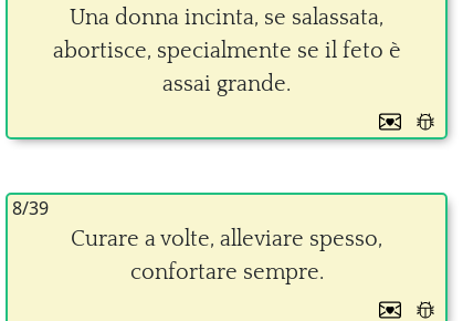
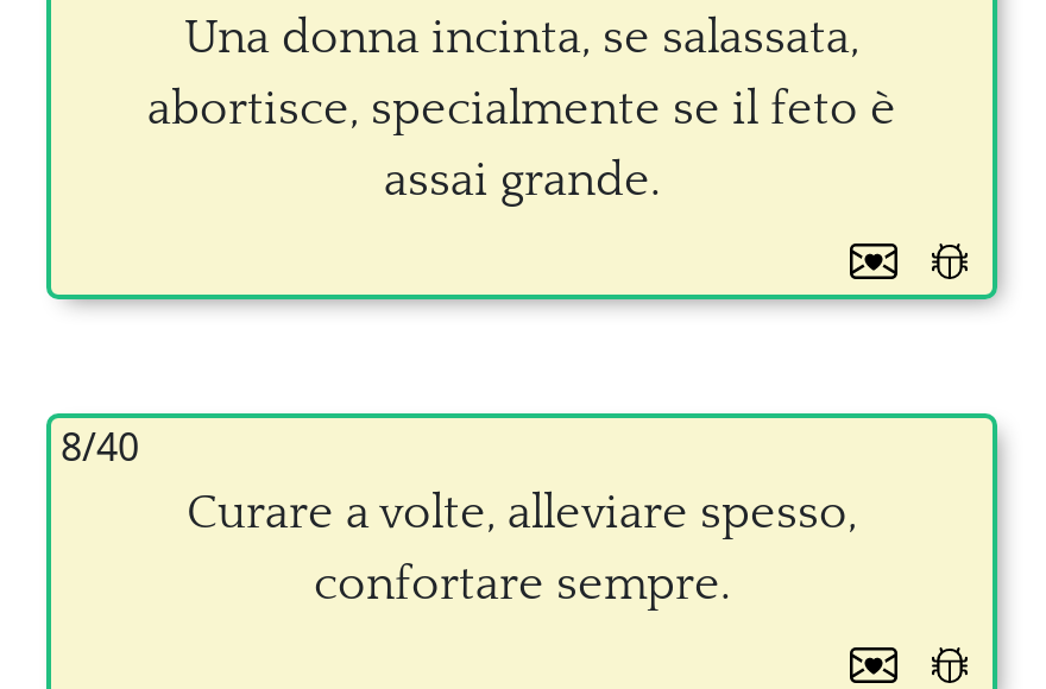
- 8/39
+ 8/40
